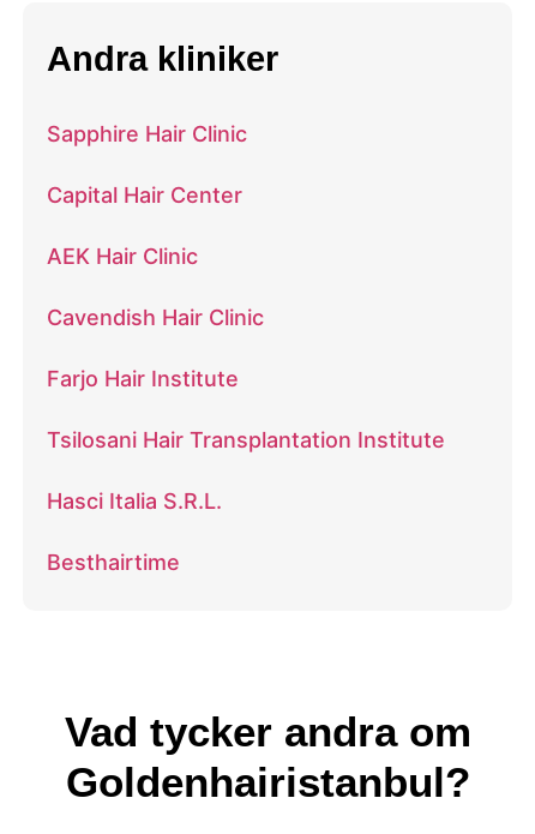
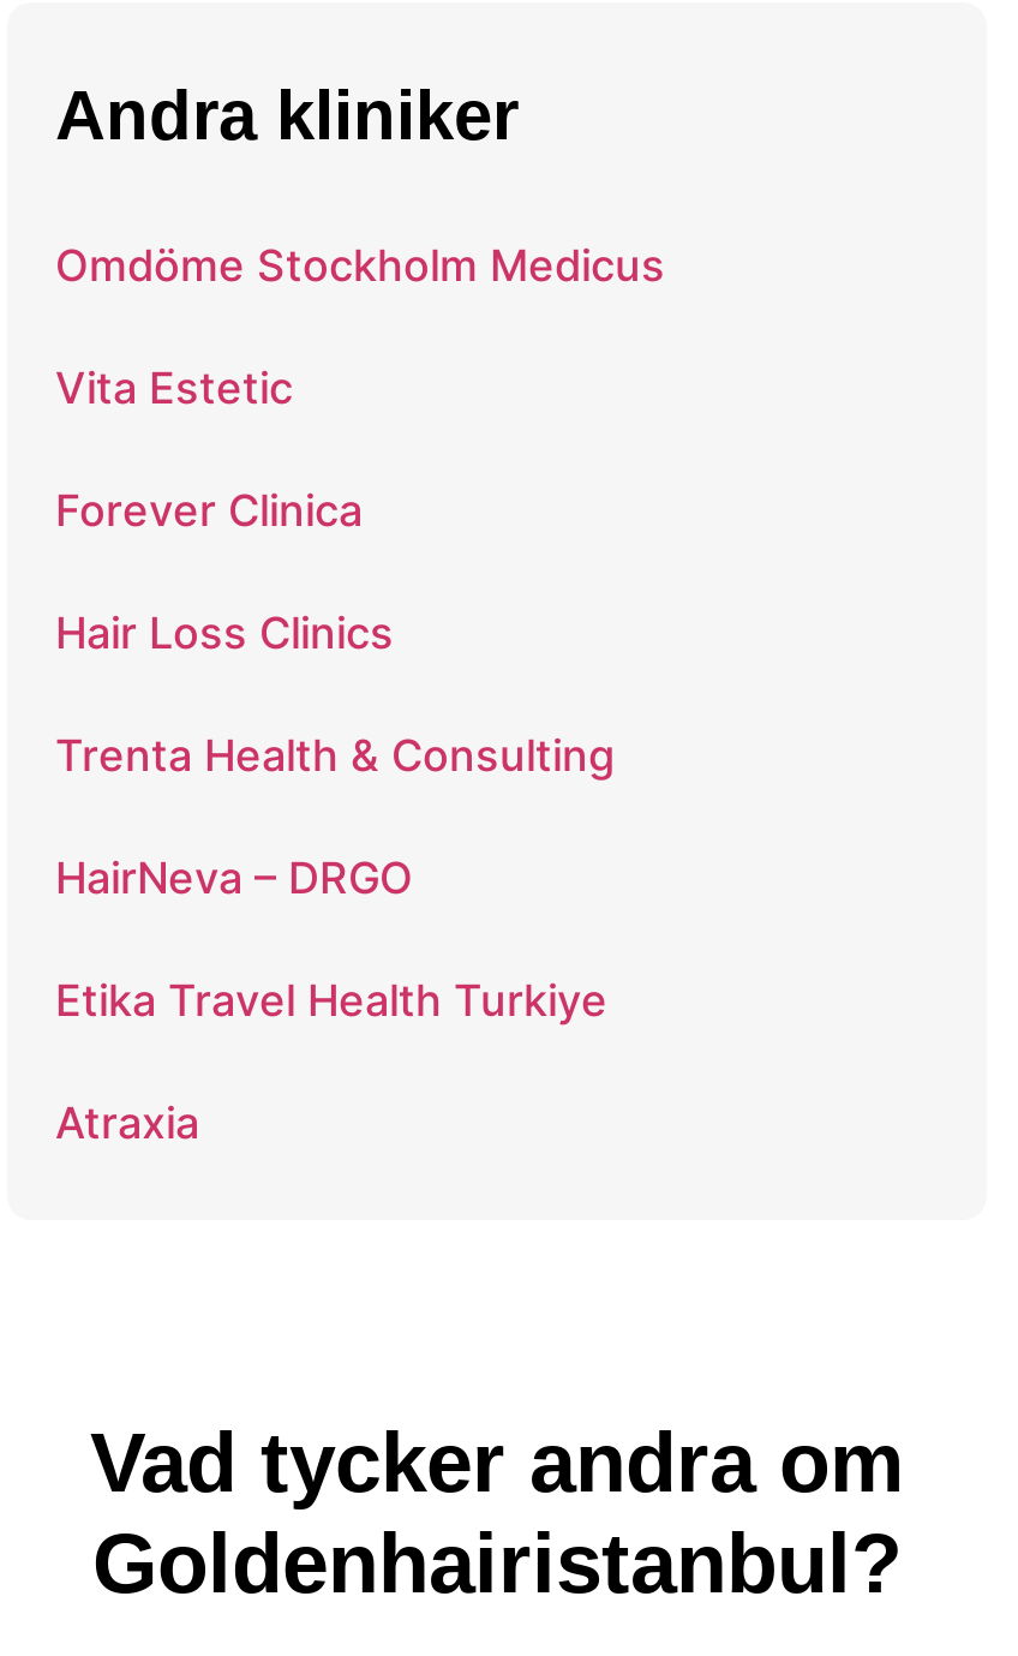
- Sapphire Hair Clinic
+ Omdöme Stockholm Medicus

- Capital Hair Center
+ Vita Estetic

- AEK Hair Clinic
+ Forever Clinica

- Cavendish Hair Clinic
+ Hair Loss Clinics

- Farjo Hair Institute
+ Trenta Health & Consulting

- Tsilosani Hair Transplantation Institute
+ HairNeva – DRGO

- Hasci Italia S.R.L.
+ Etika Travel Health Turkiye

- Besthairtime
+ Atraxia
